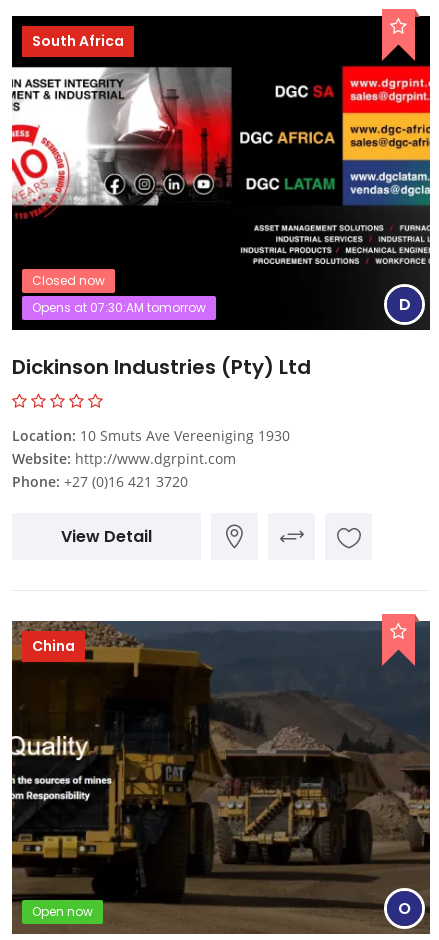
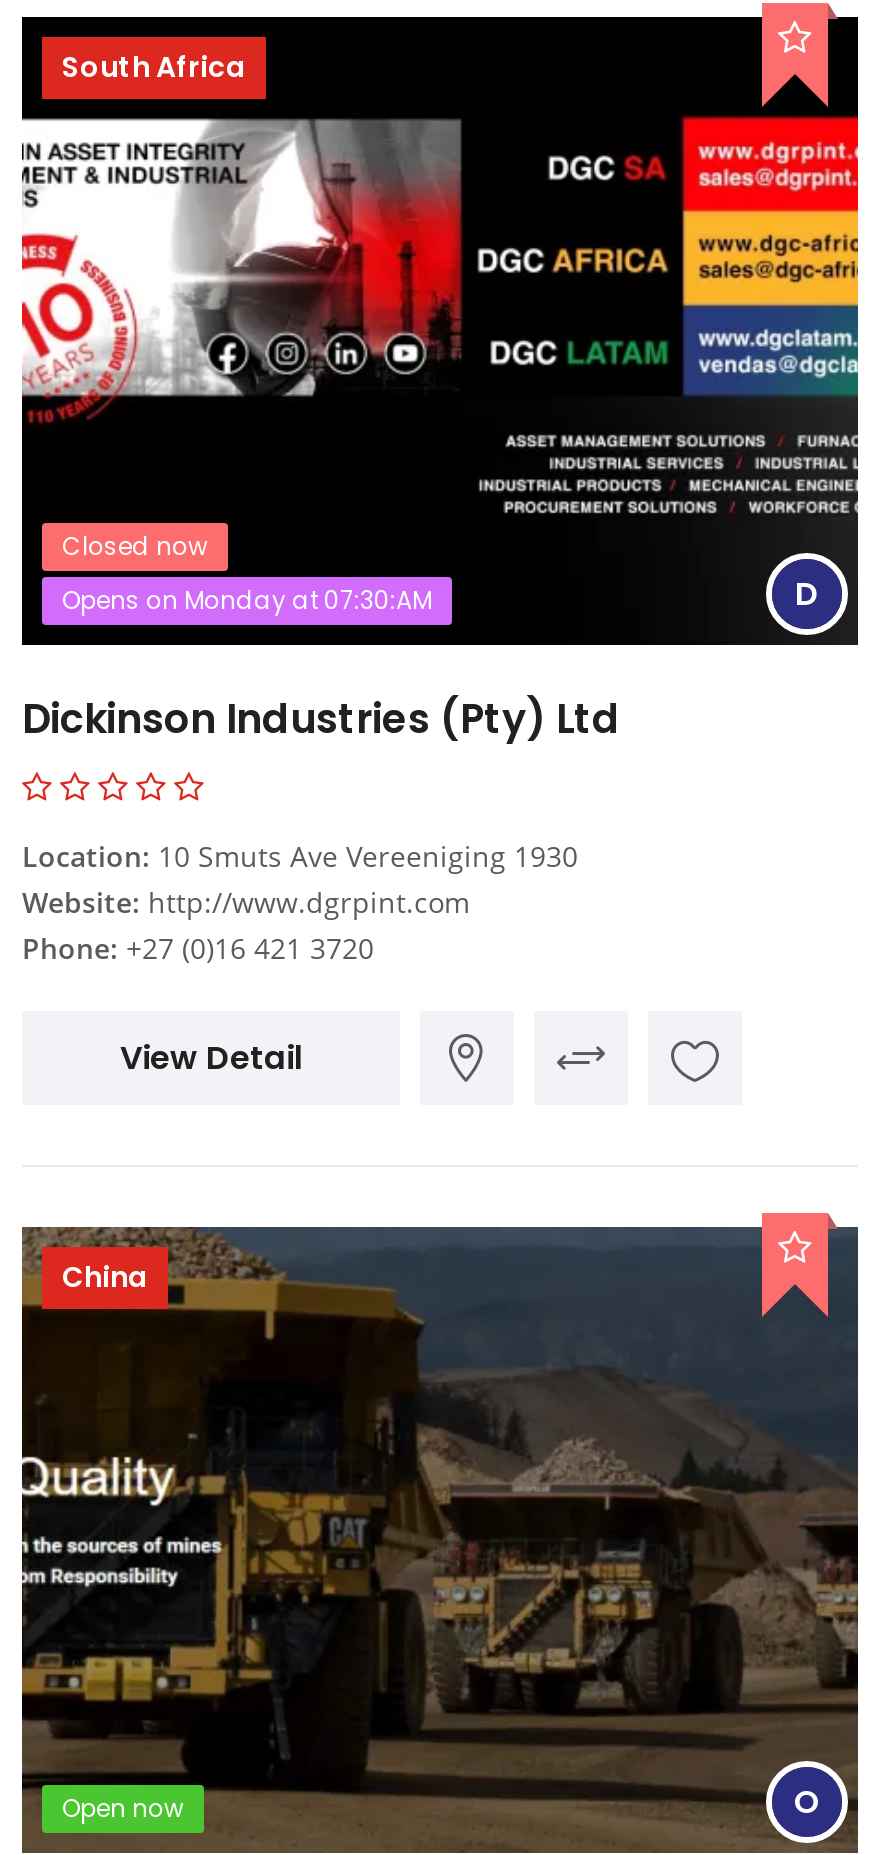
- Opens at 07:30:AM tomorrow
+ Opens on Monday at 07:30:AM
